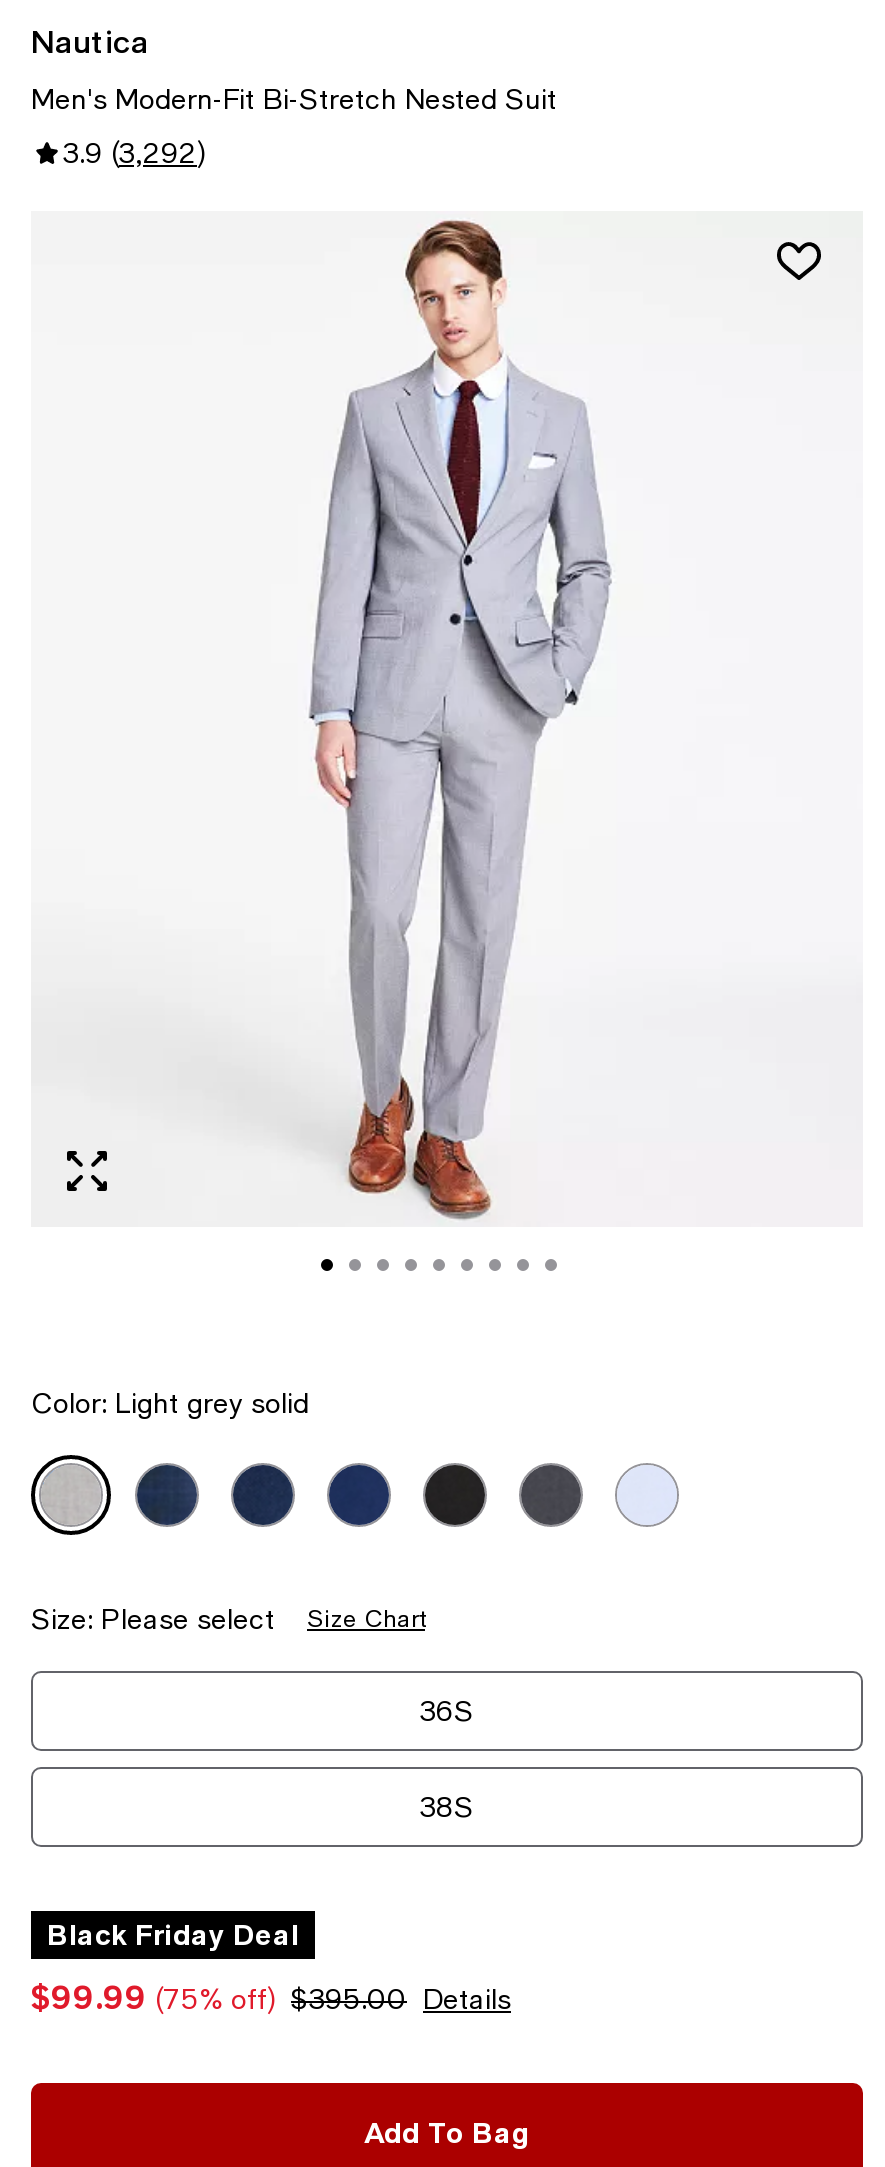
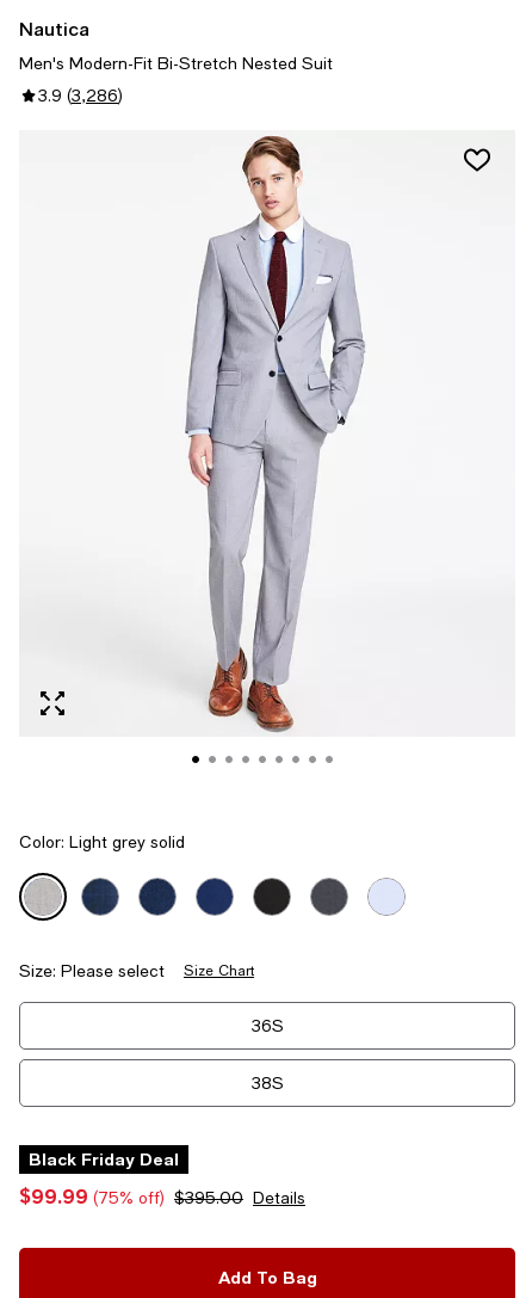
- 3.9 (3,292)
+ 3.9 (3,286)
